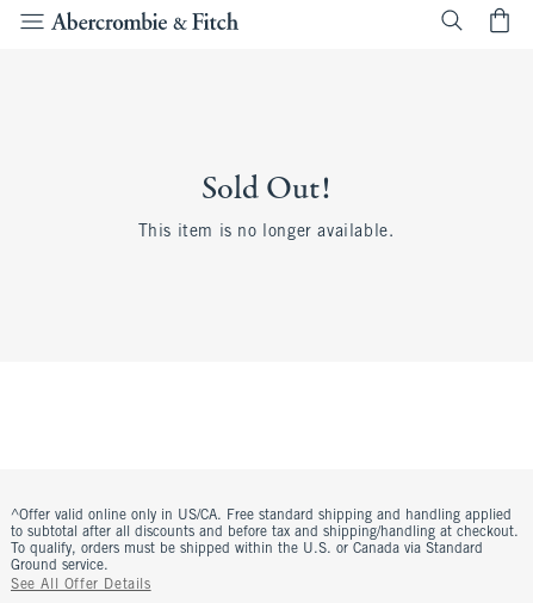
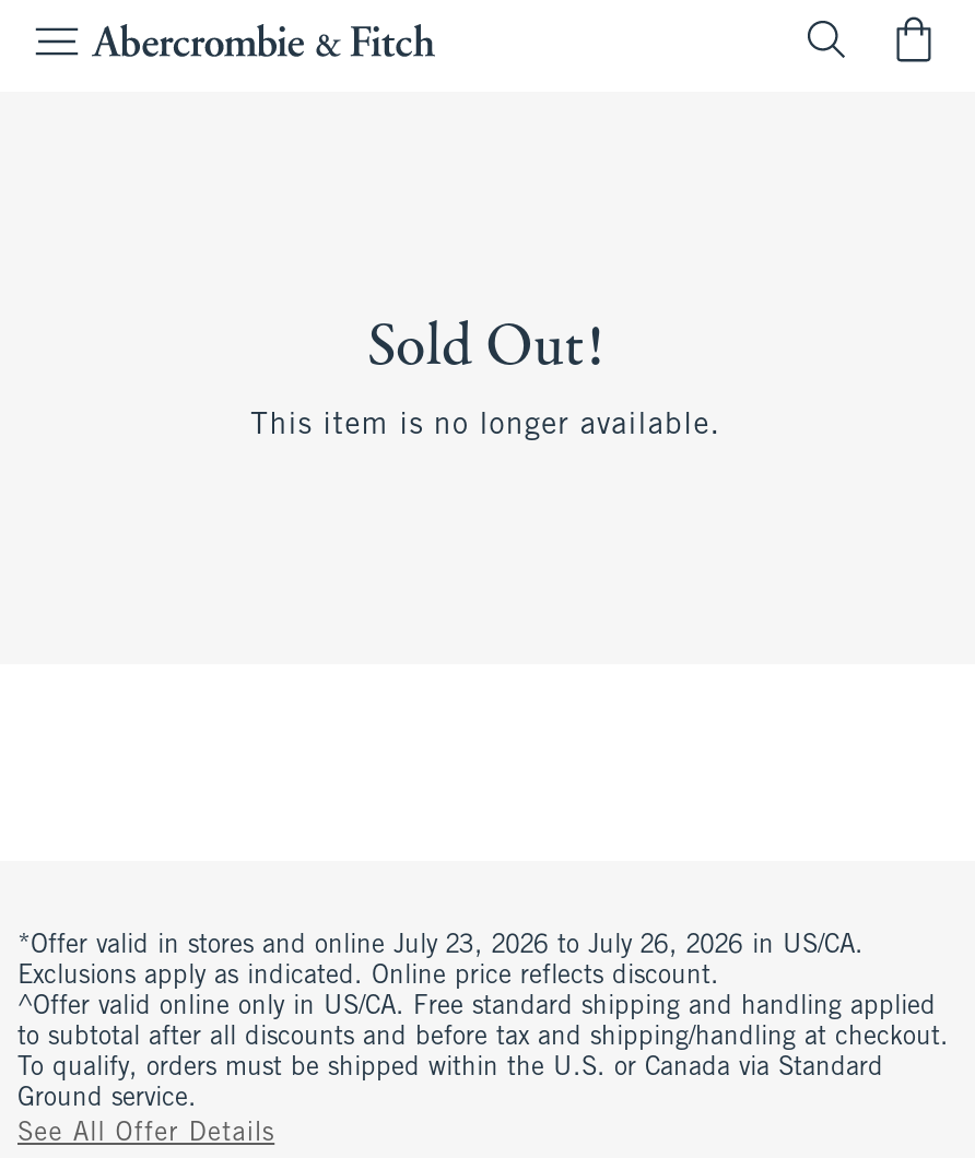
+ *Offer valid in stores and online July 23, 2026 to July 26, 2026 in US/CA.
+ Exclusions apply as indicated. Online price reflects discount.
